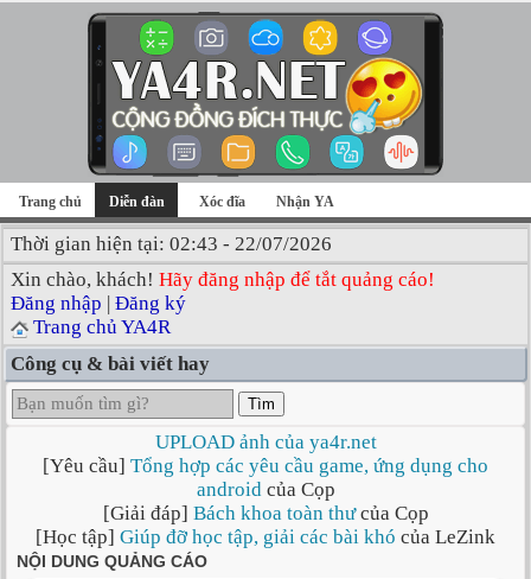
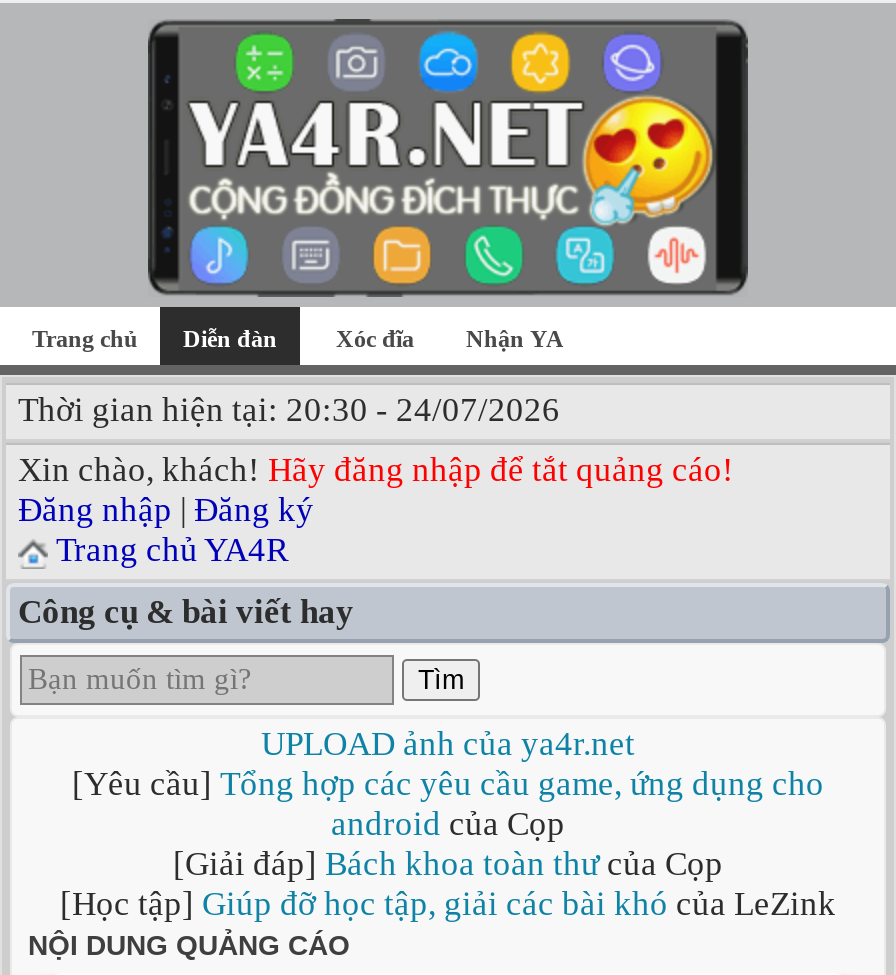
- Thời gian hiện tại: 02:43 - 22/07/2026
+ Thời gian hiện tại: 20:30 - 24/07/2026
